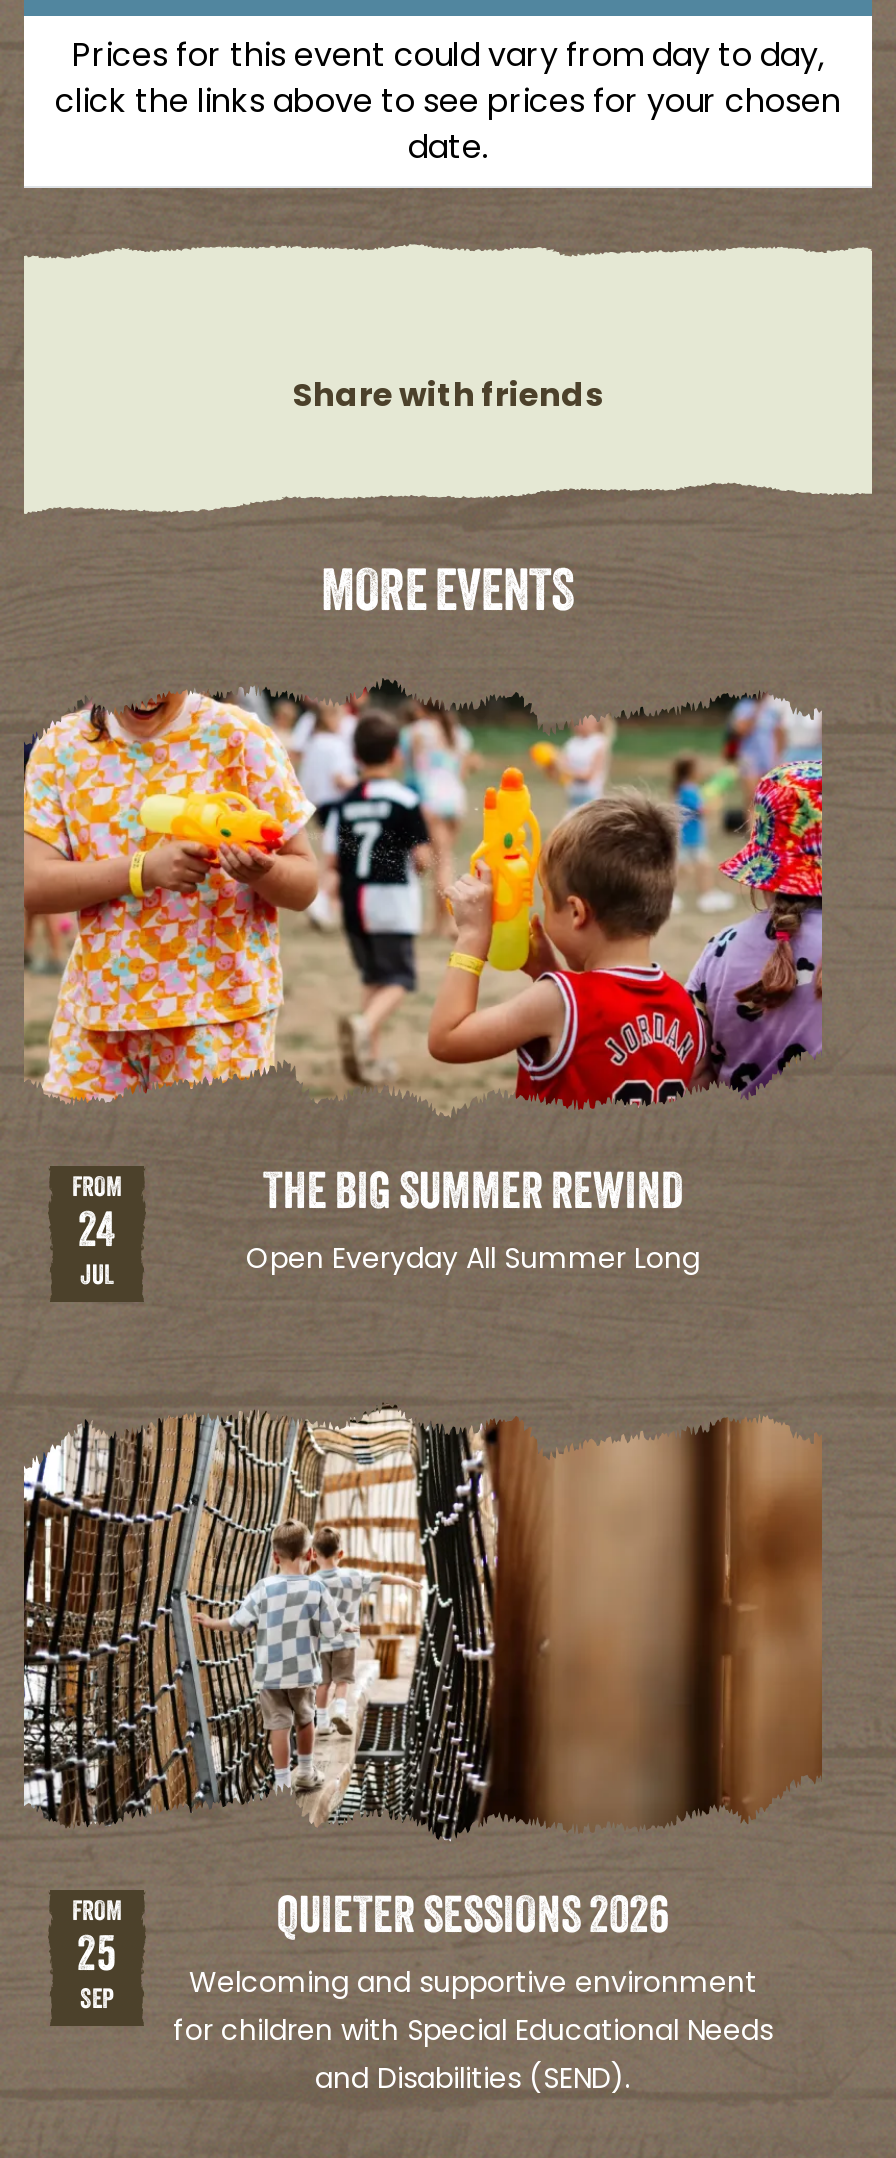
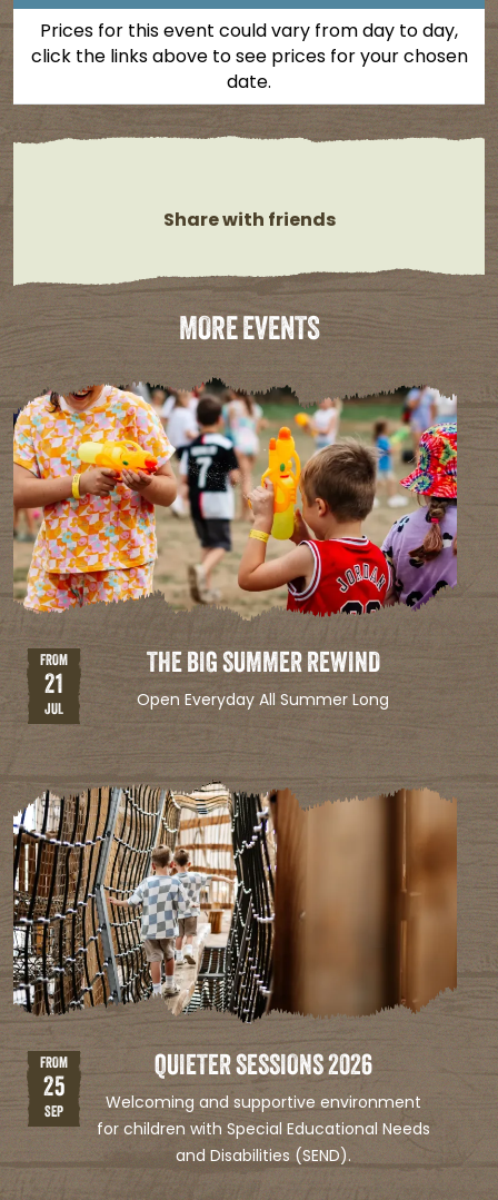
- 24
+ 21
